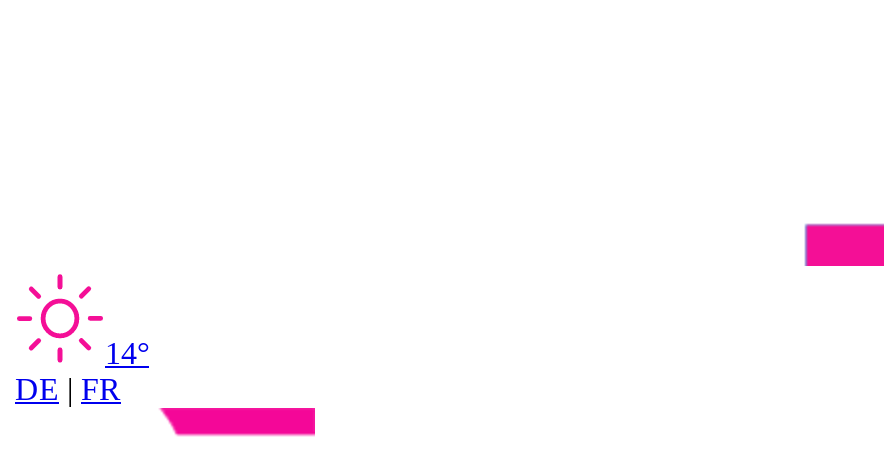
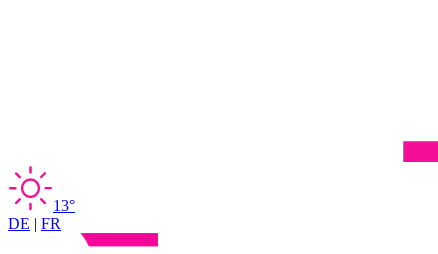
- 14°
+ 13°
